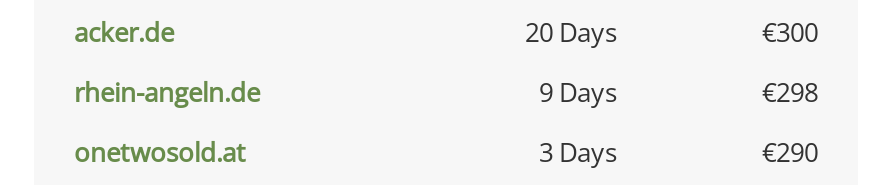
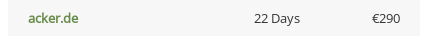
- 20 Days
- €300
- rhein-angeln.de
- 9 Days
- €298
- onetwosold.at
- 3 Days
+ 22 Days
